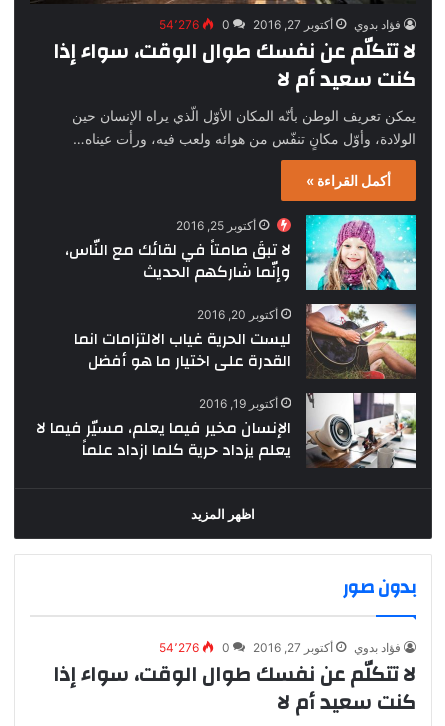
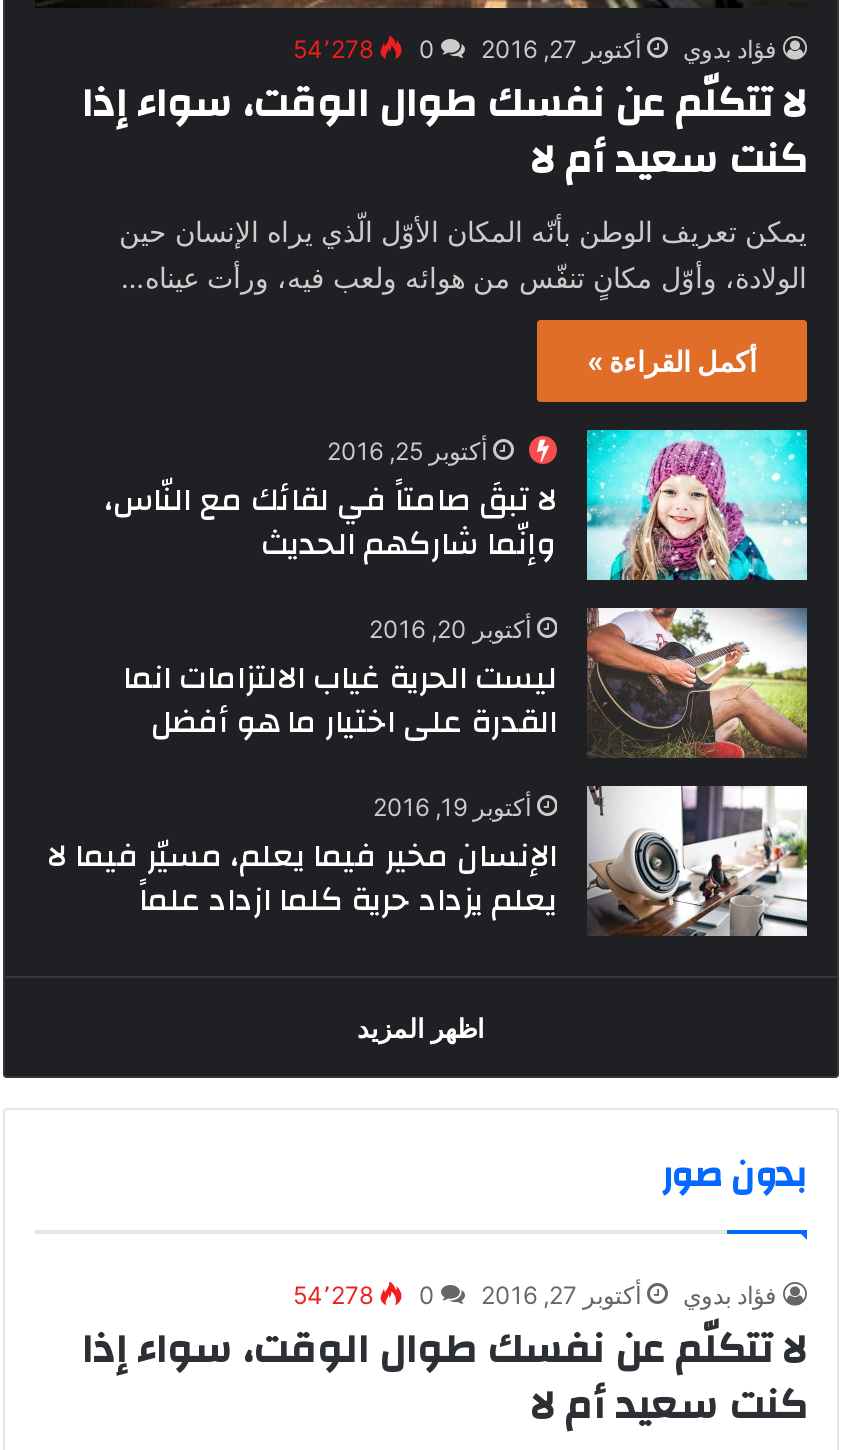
- 54٬276 0
+ 54٬278 0

- 54٬276 0
+ 54٬278 0
